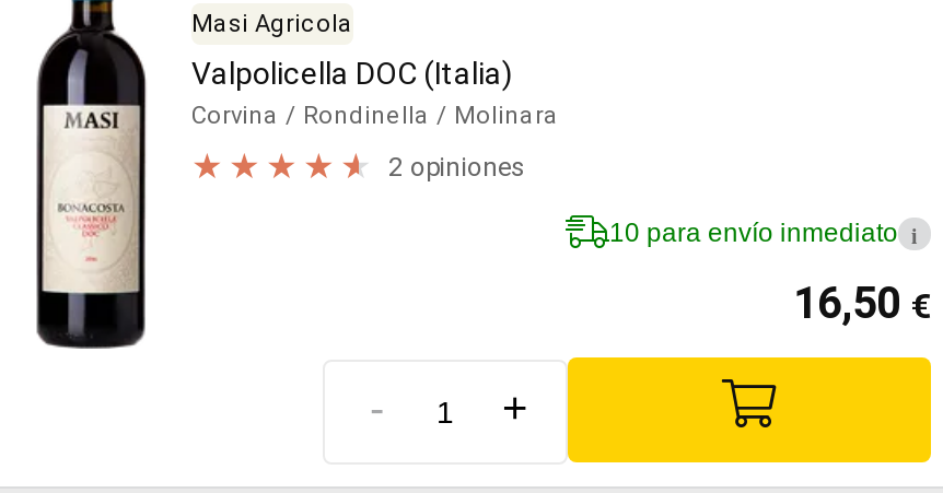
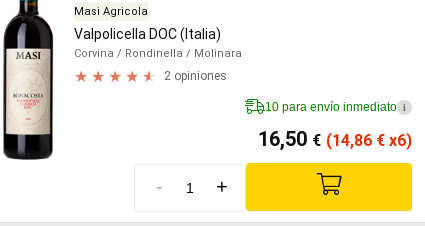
- 16,50 €
+ 16,50 € (14,86 €x6)
